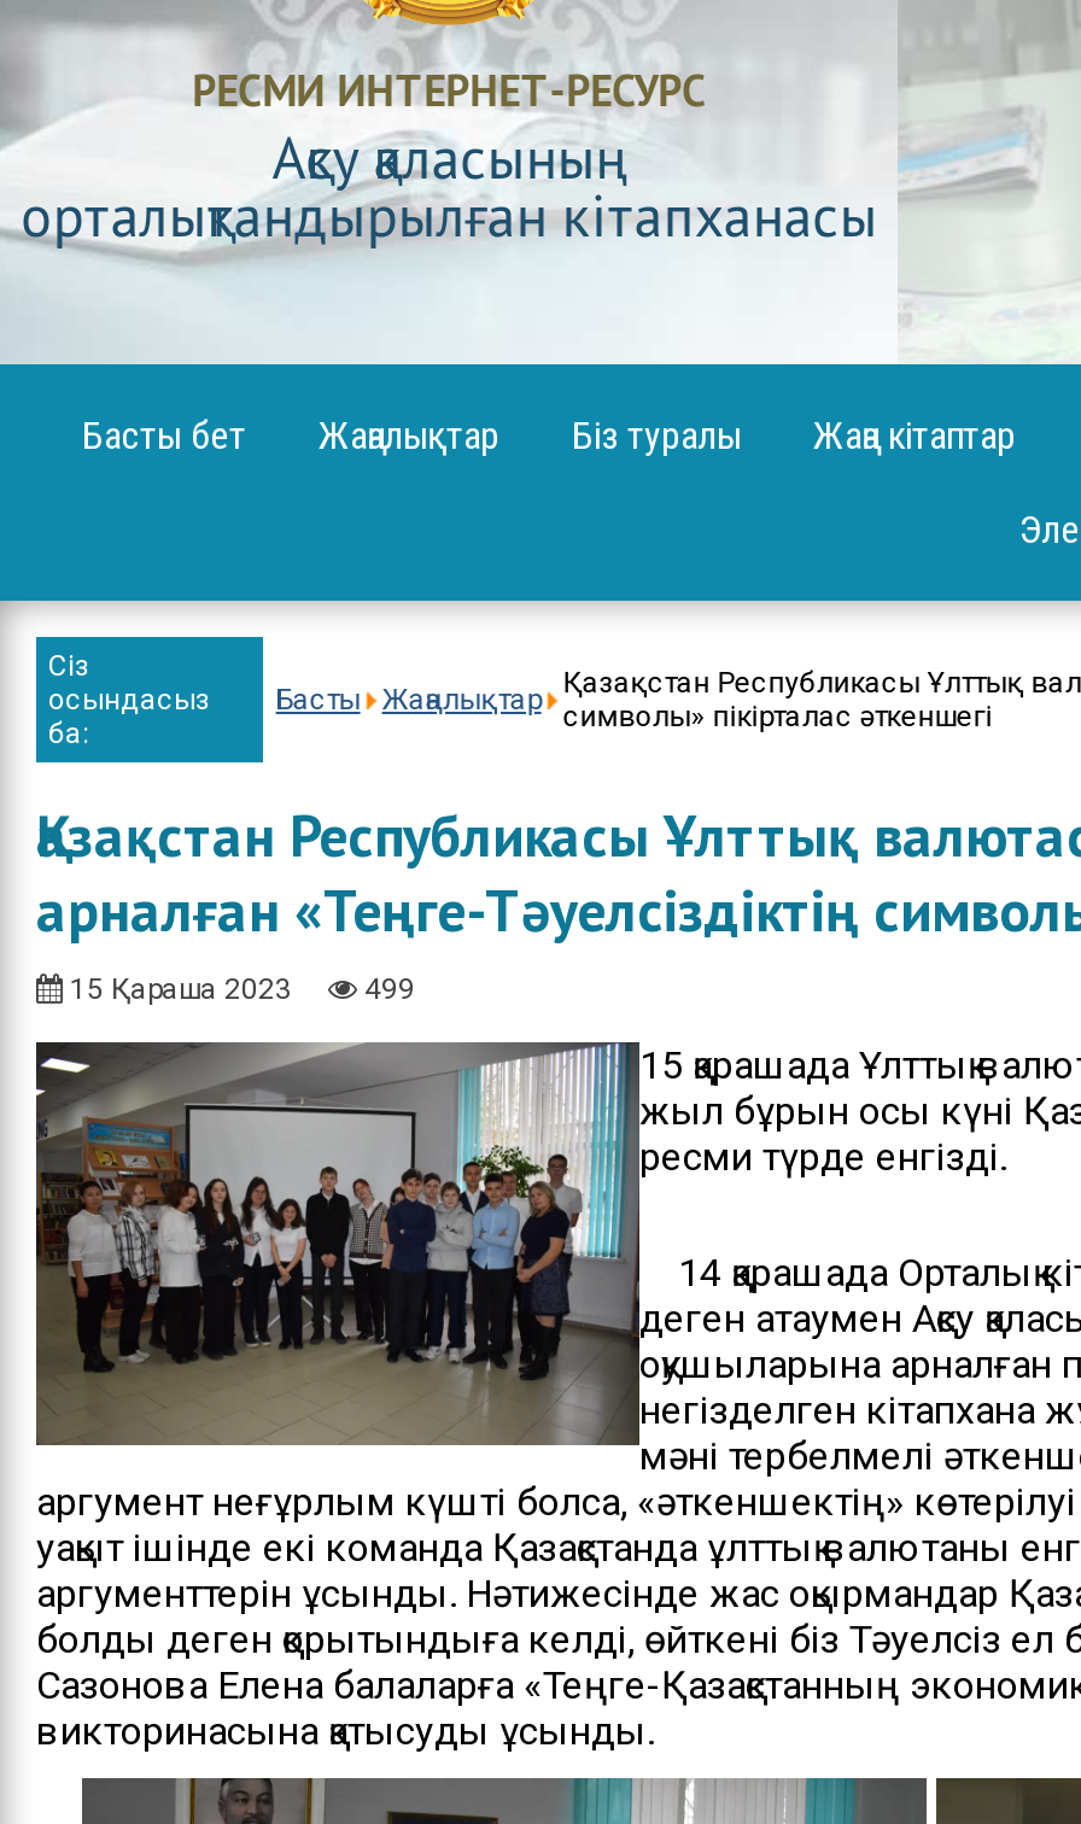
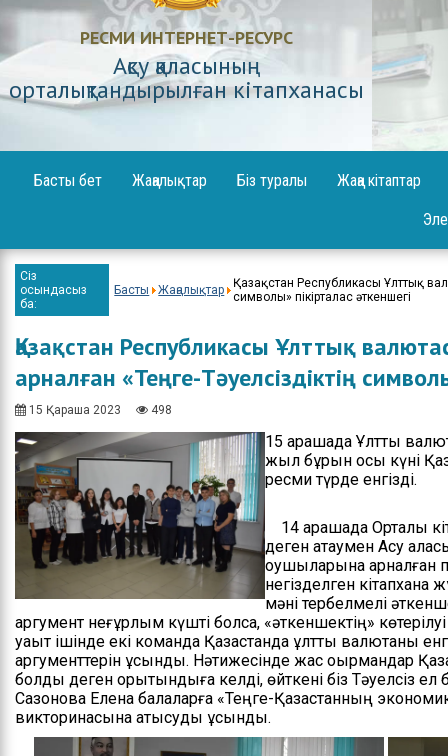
- 15 Қараша 2023 499
+ 15 Қараша 2023 498
